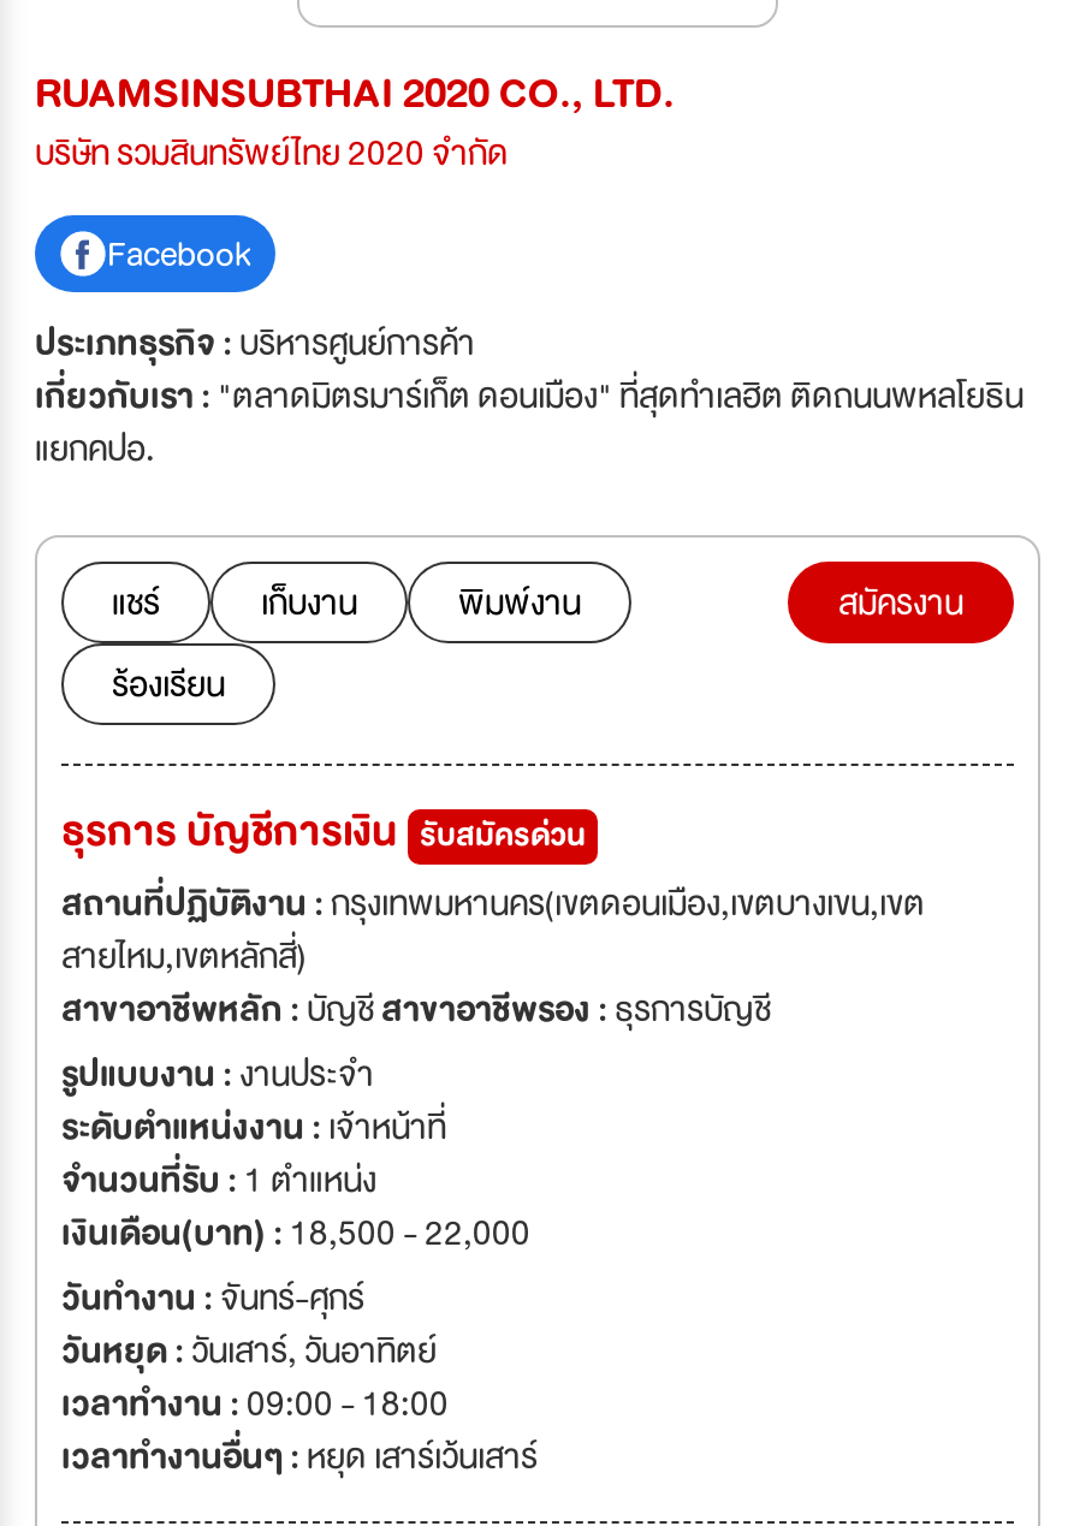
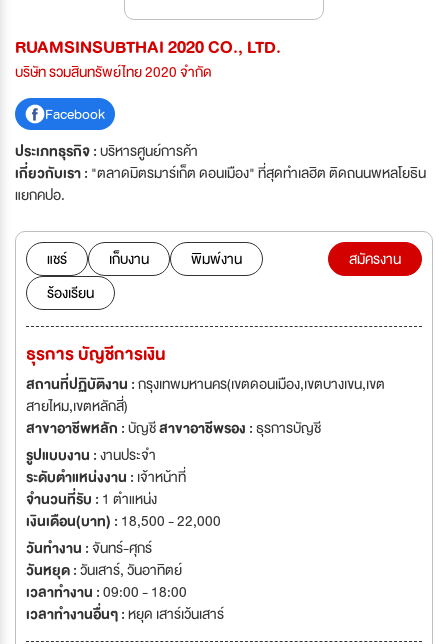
- ธุรการ บัญชีการเงิน รับสมัครด่วน
+ ธุรการ บัญชีการเงิน
